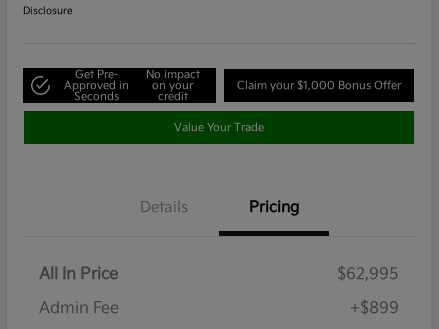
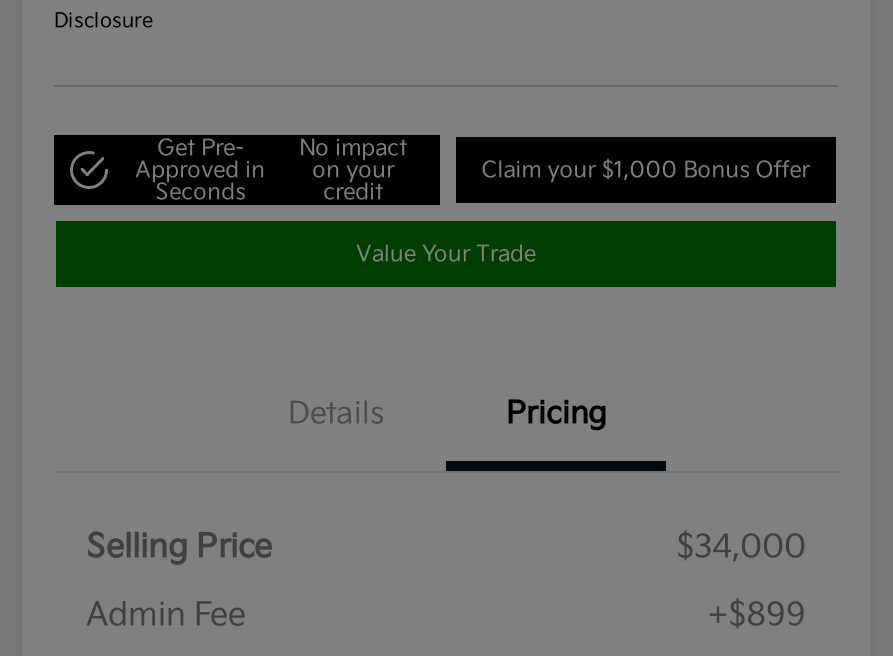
- All In Price
- $62,995
+ Selling Price
+ $34,000
